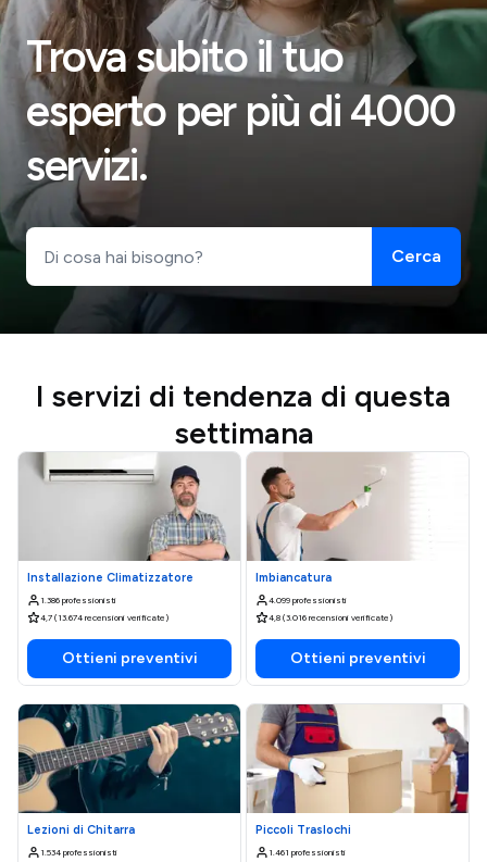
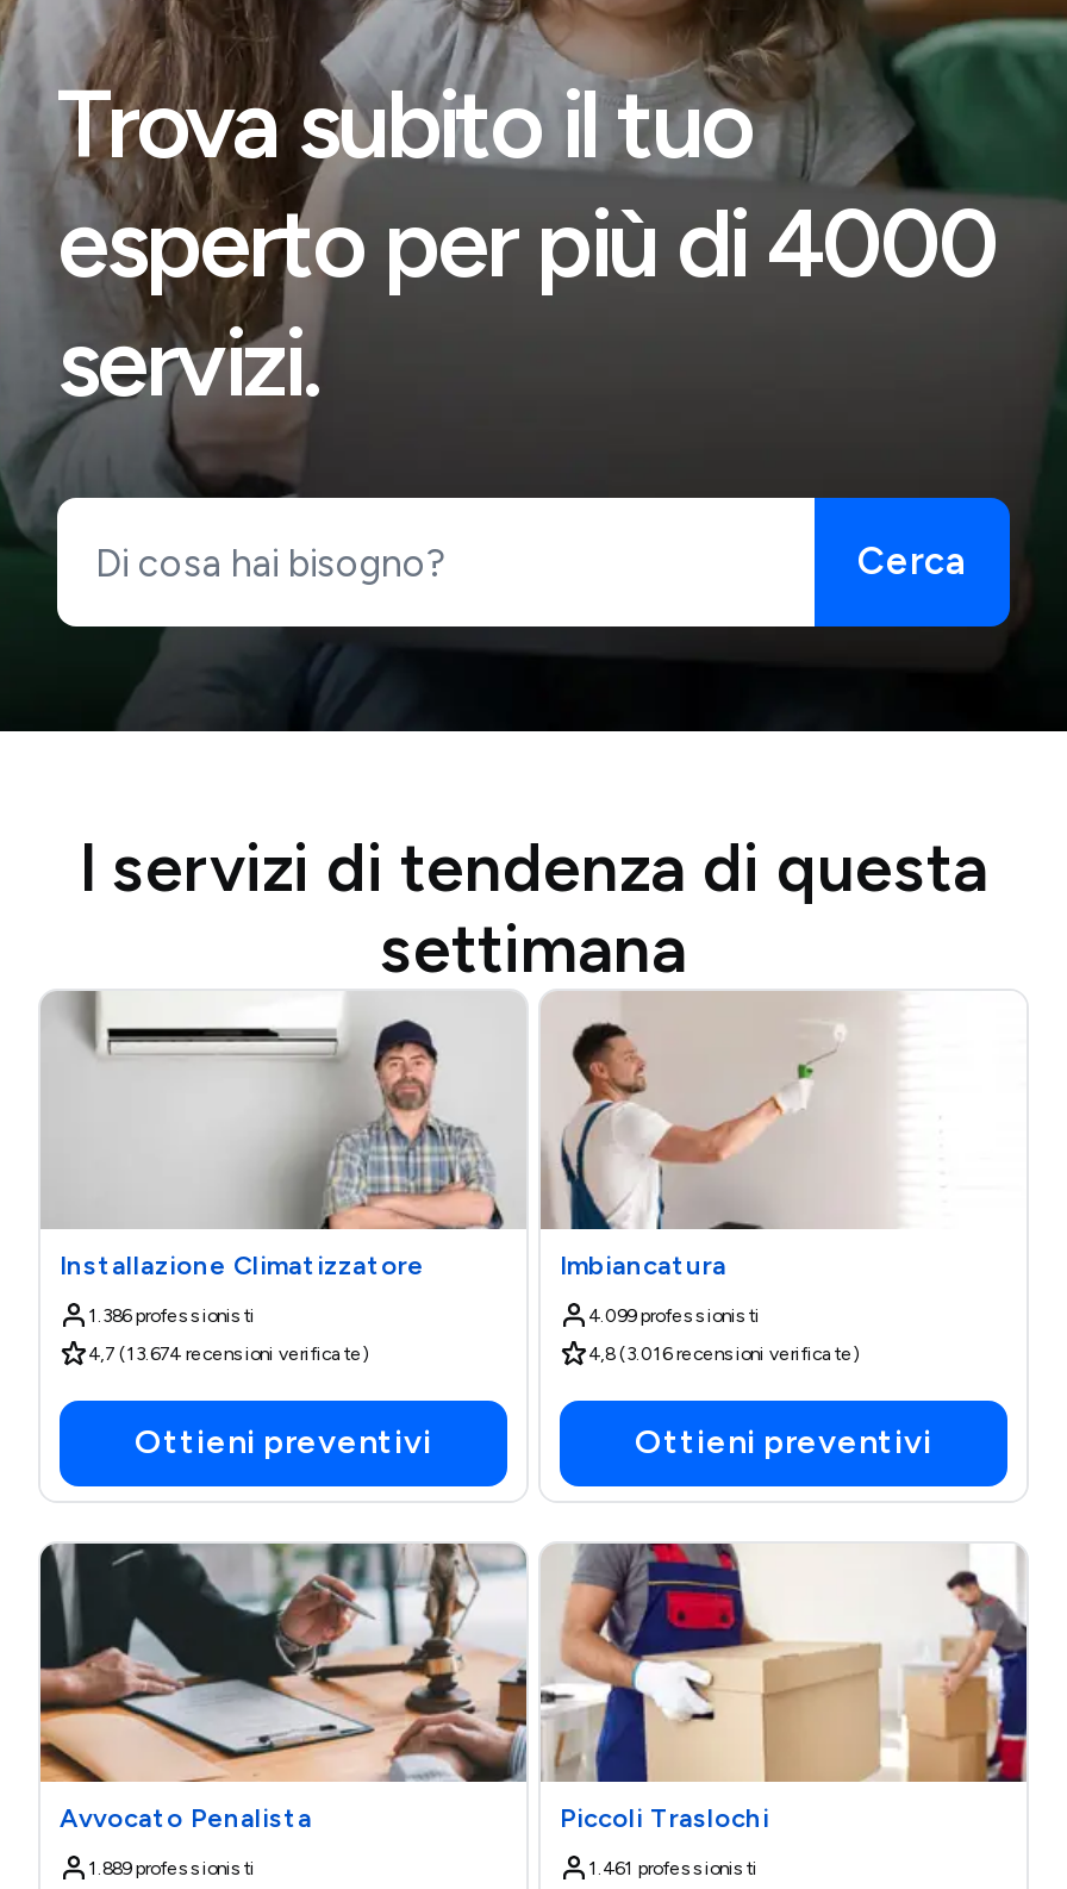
- [image]
- Lezioni di Chitarra
+ [image]
+ Avvocato Penalista

- 1.534 professionisti
+ 1.889 professionisti
